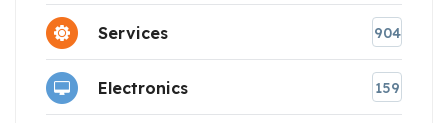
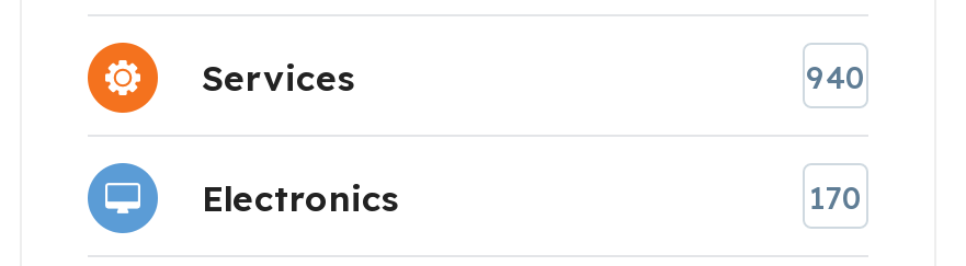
- 904
+ 940

- 159
+ 170
